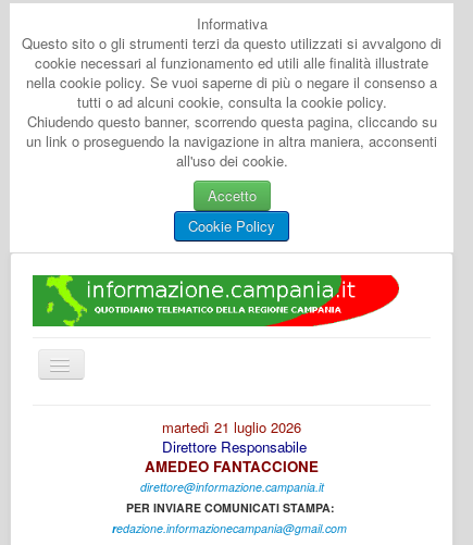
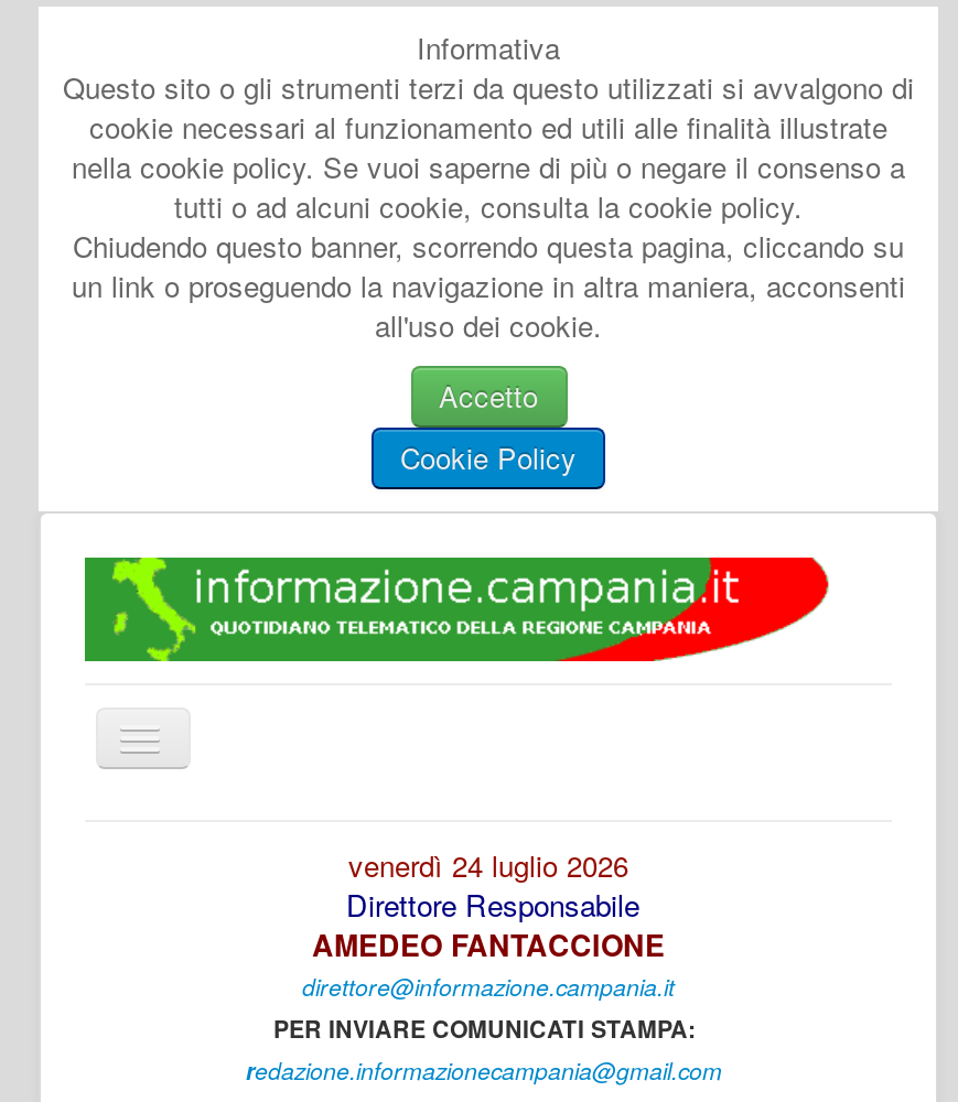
- martedì 21 luglio 2026
+ venerdì 24 luglio 2026
